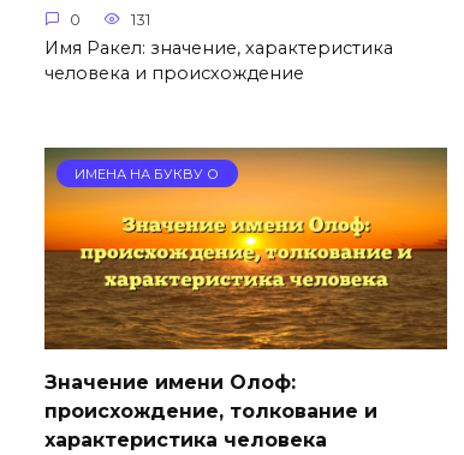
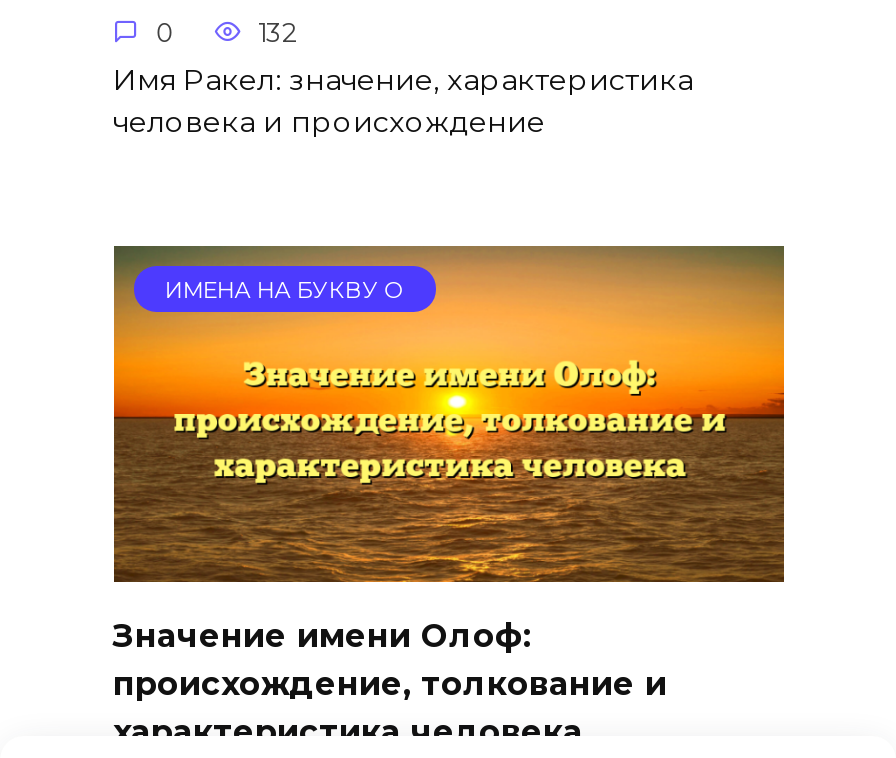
- 131
+ 132
